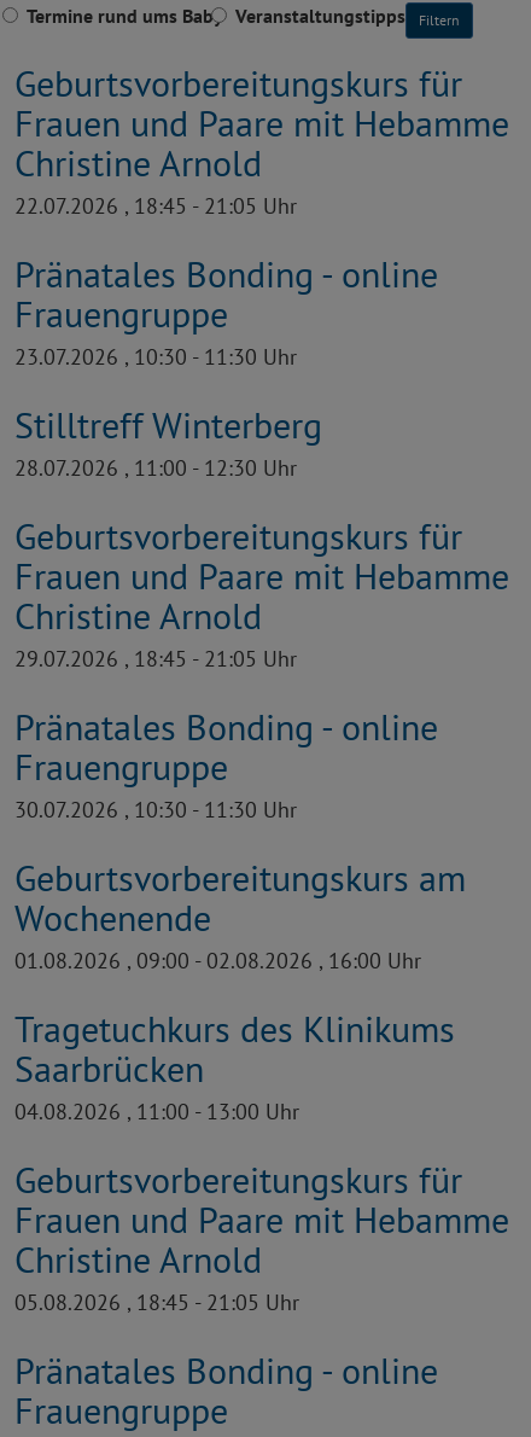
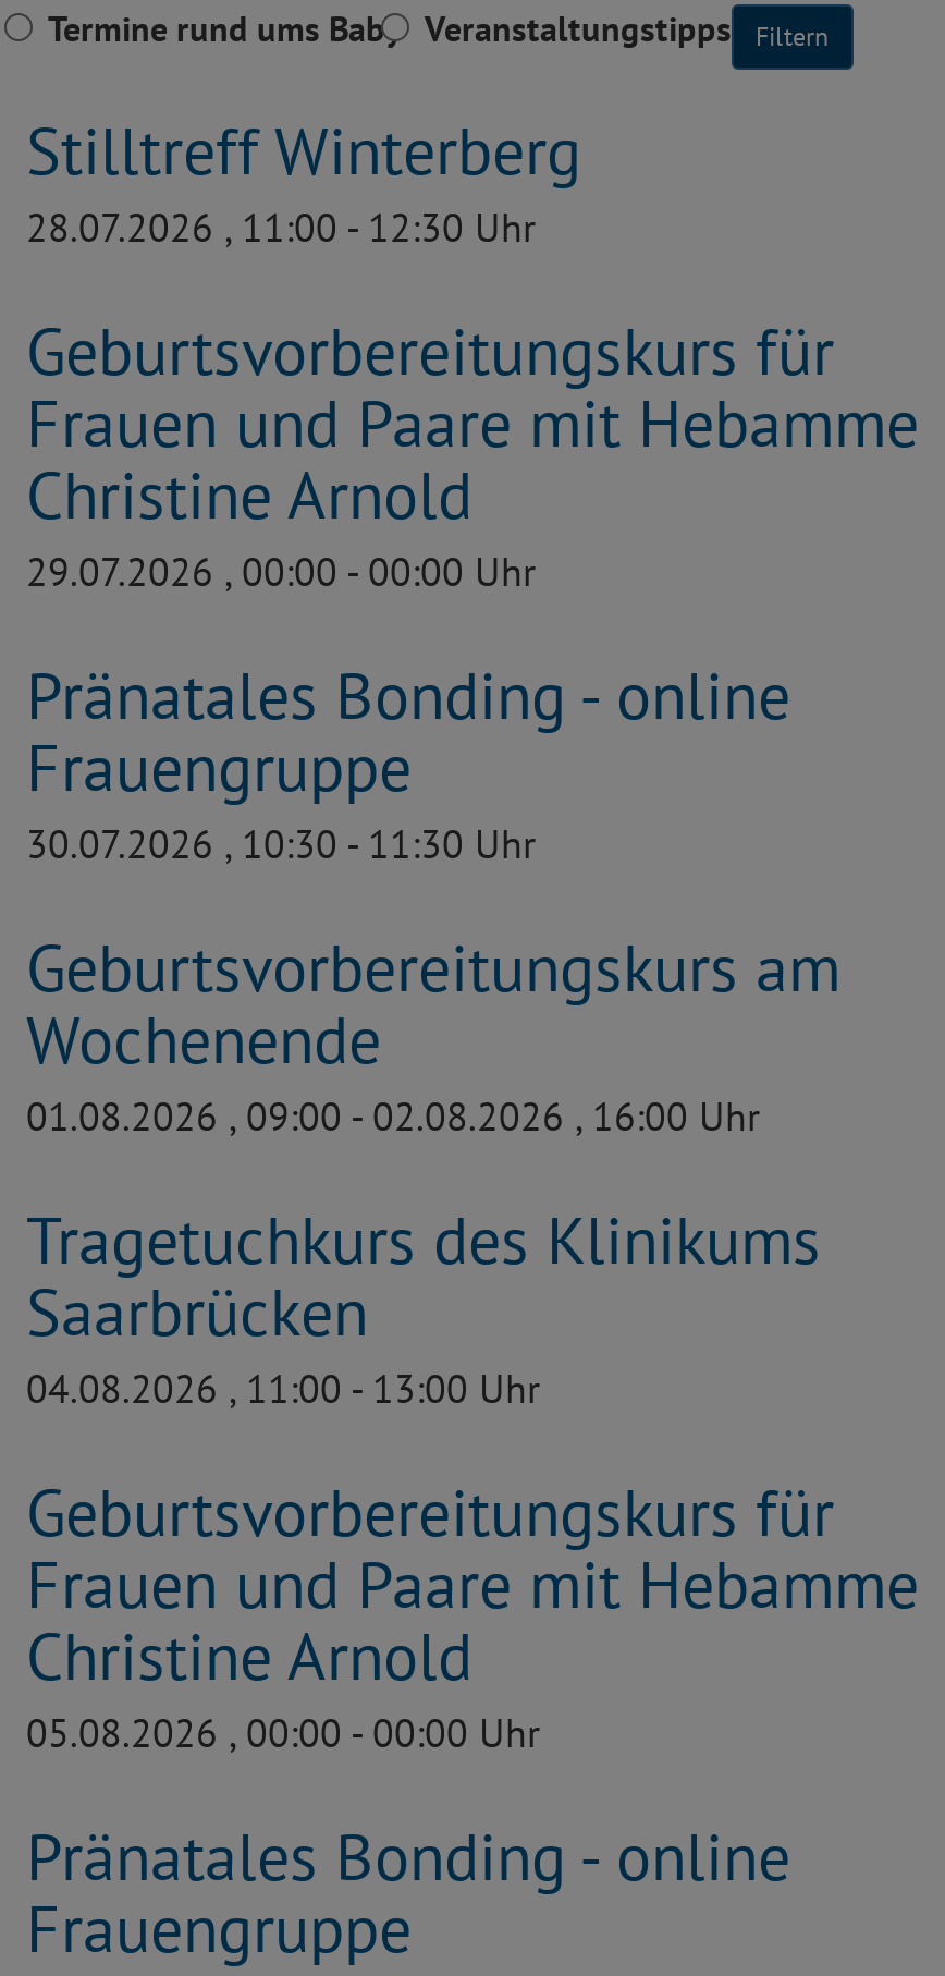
- Geburtsvorbereitungskurs für
- Frauen und Paare mit Hebamme
- Christine Arnold
- 22.07.2026 , 18:45 - 21:05 Uhr
- Pränatales Bonding - online
- Frauengruppe
- 23.07.2026 , 10:30 - 11:30 Uhr

- 29.07.2026 , 18:45 - 21:05 Uhr
+ 29.07.2026 , 00:00 - 00:00 Uhr

- 05.08.2026 , 18:45 - 21:05 Uhr
+ 05.08.2026 , 00:00 - 00:00 Uhr
